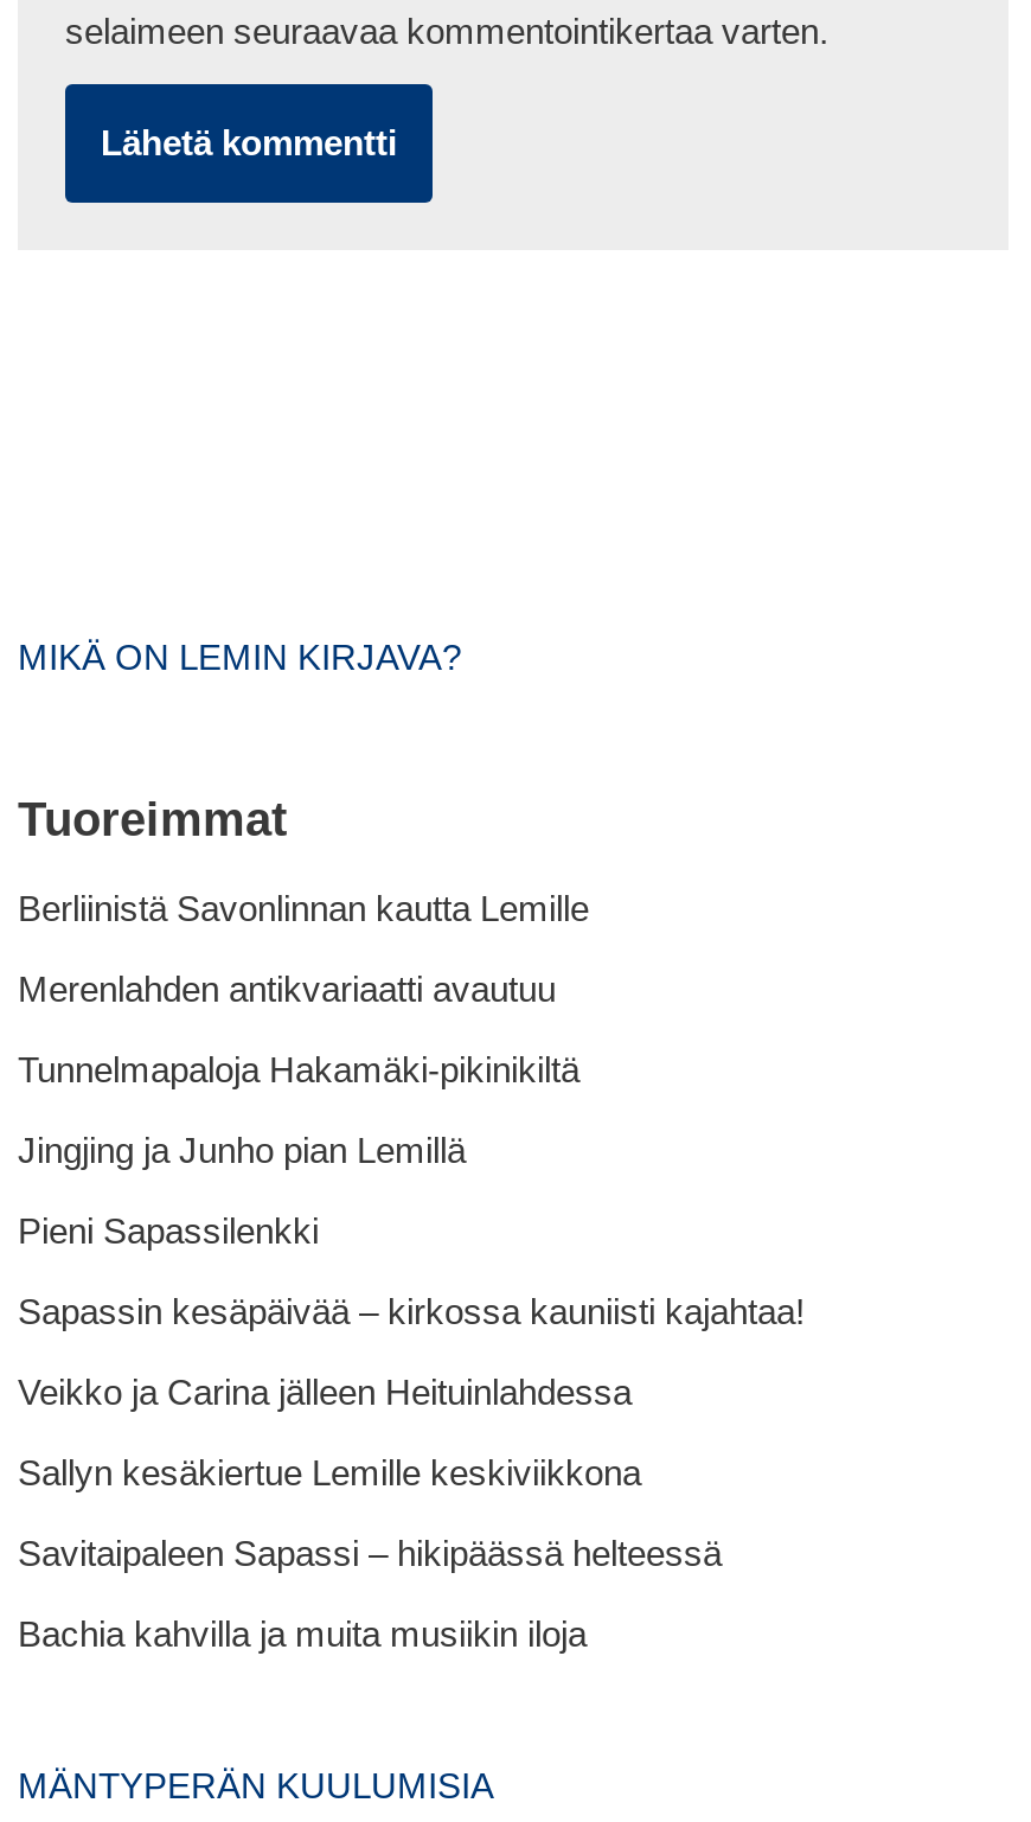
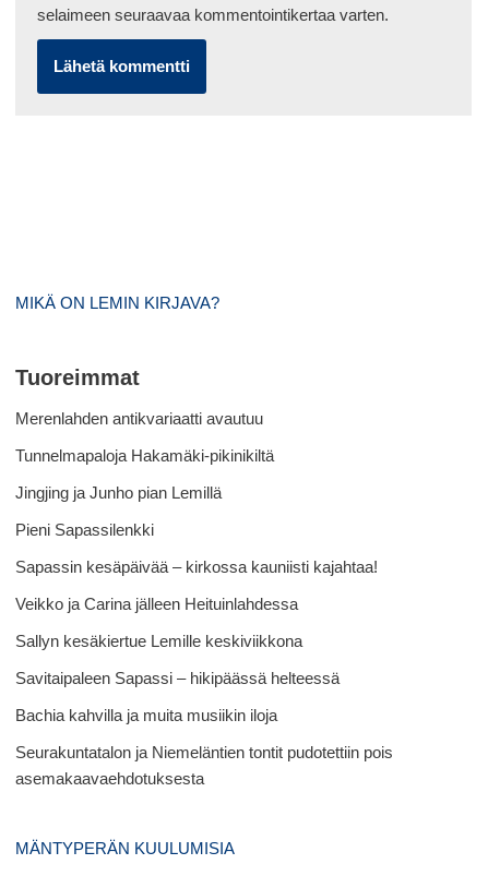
- Berliinistä Savonlinnan kautta Lemille

moved up: Merenlahden antikvariaatti avautuu | Tunnelmapaloja Hakamäki-pikinikiltä | Jingjing ja Junho pian Lemillä | ... | Savitaipaleen Sapassi – hikipäässä helteessä | Bachia kahvilla ja muita musiikin iloja

+ Seurakuntatalon ja Niemeläntien tontit pudotettiin pois
+ asemakaavaehdotuksesta
